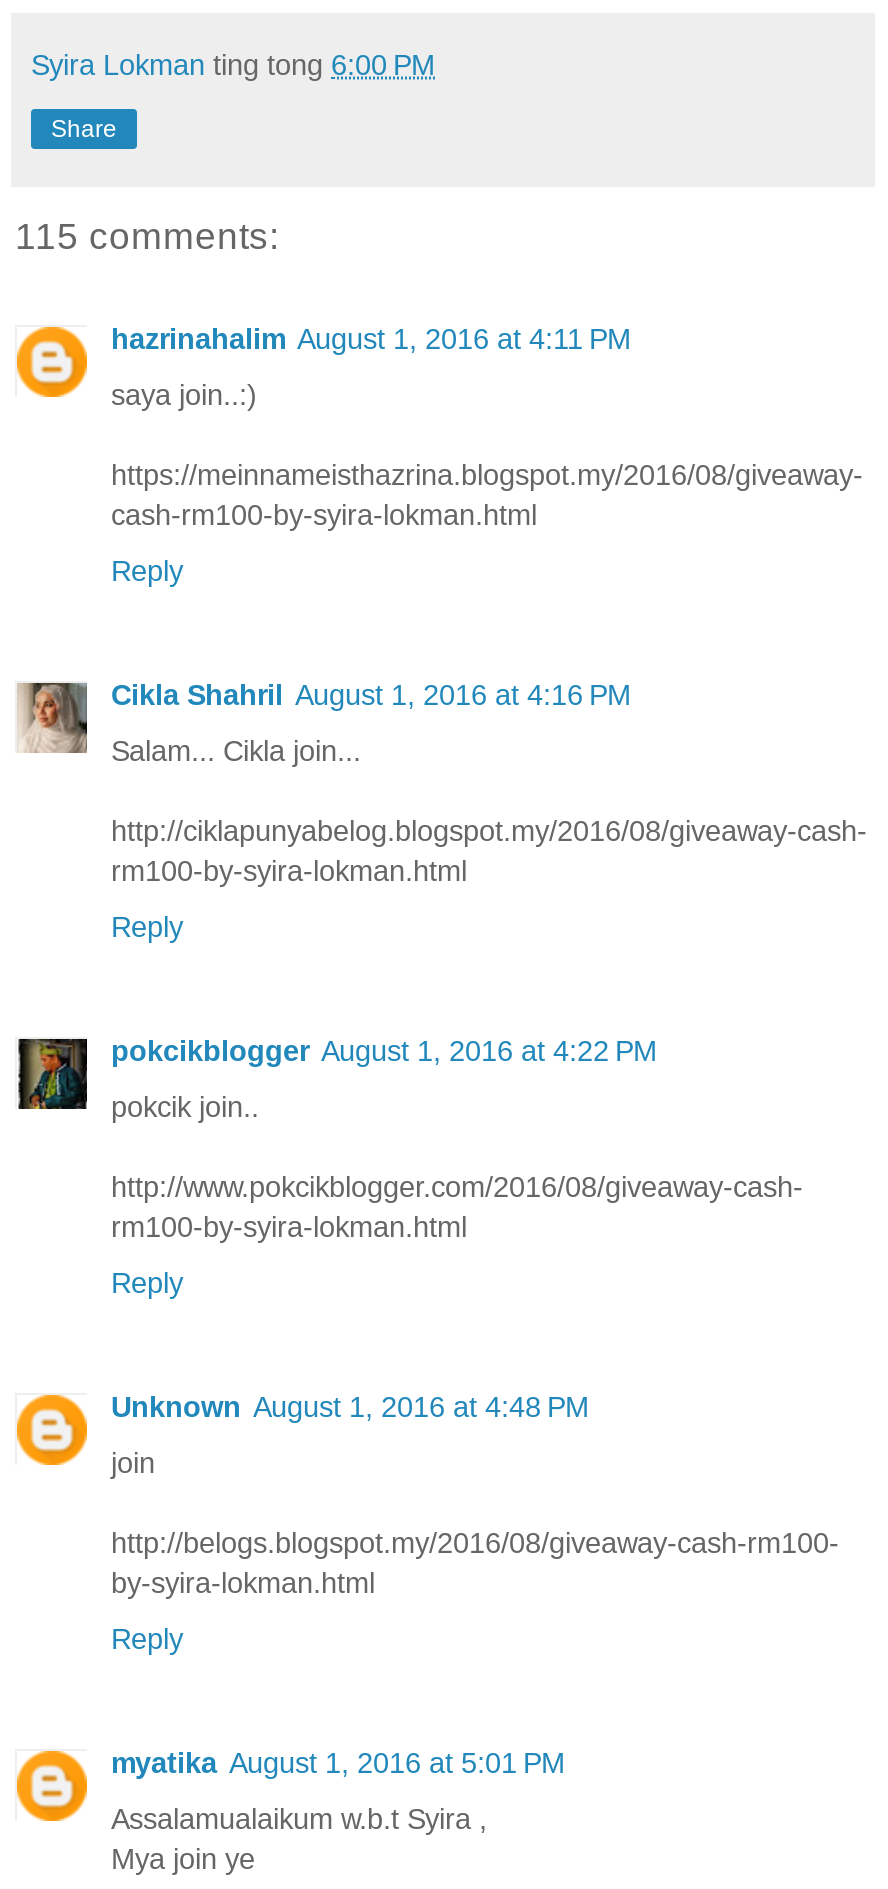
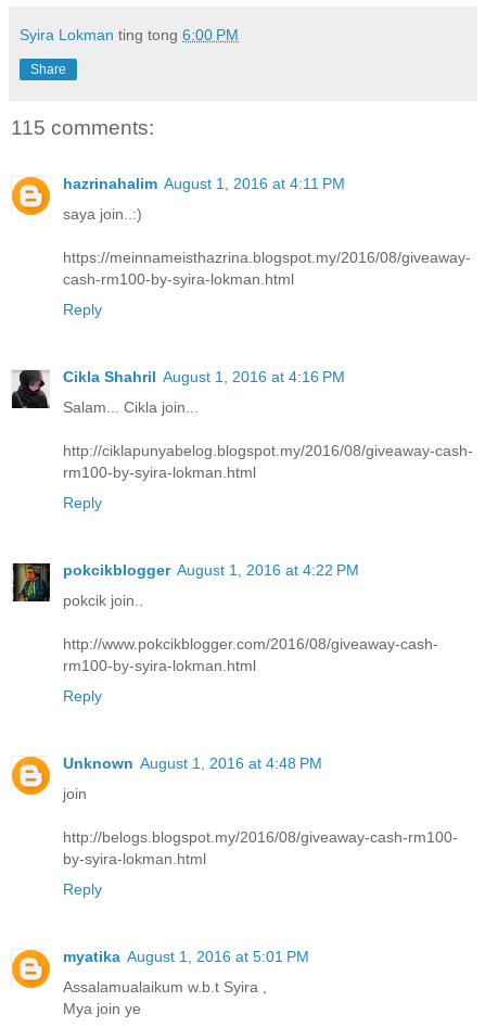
- [image]
+ [image]
